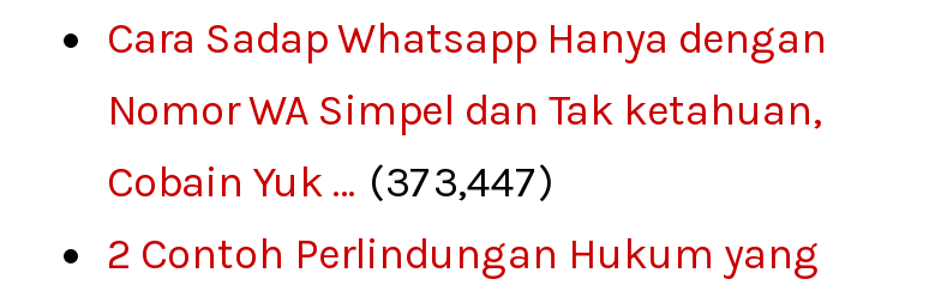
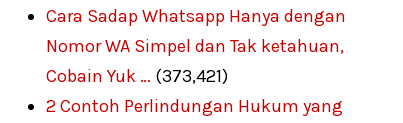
- Cobain Yuk … (373,447)
+ Cobain Yuk … (373,421)
